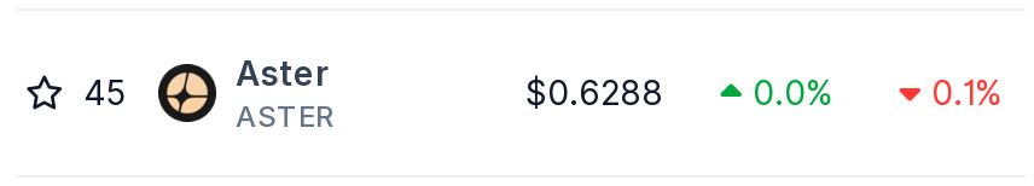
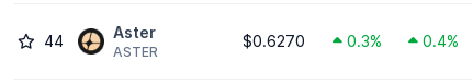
- 45
+ 44

- $0.6288
+ $0.6270

- 0.0%
+ 0.3%

- 0.1%
+ 0.4%
